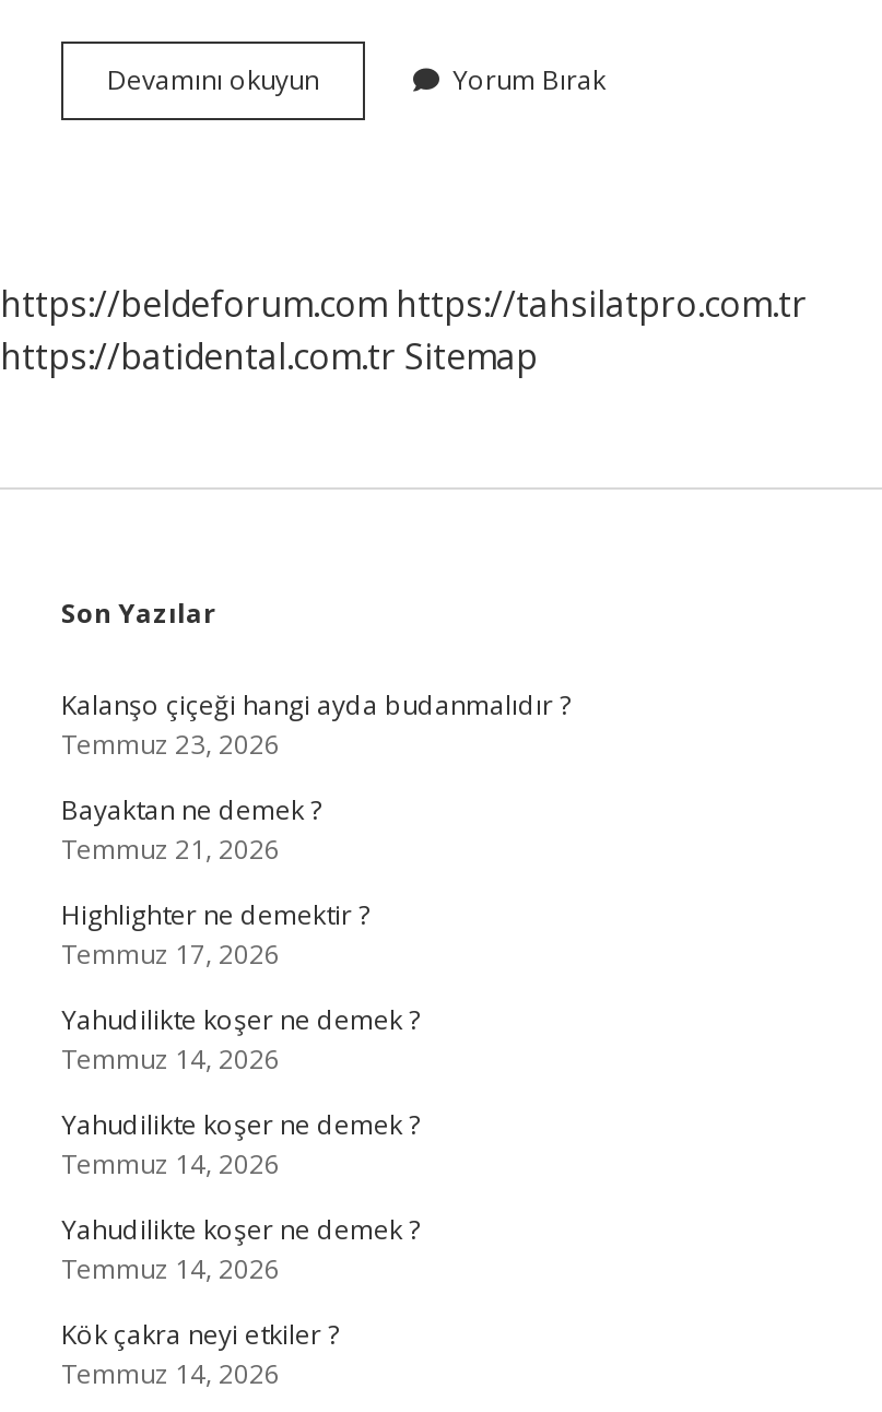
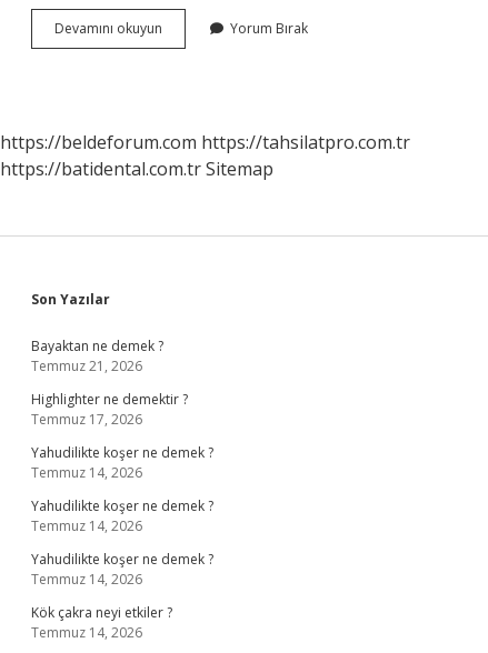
- Kalanşo çiçeği hangi ayda budanmalıdır ?
- Temmuz 23, 2026
